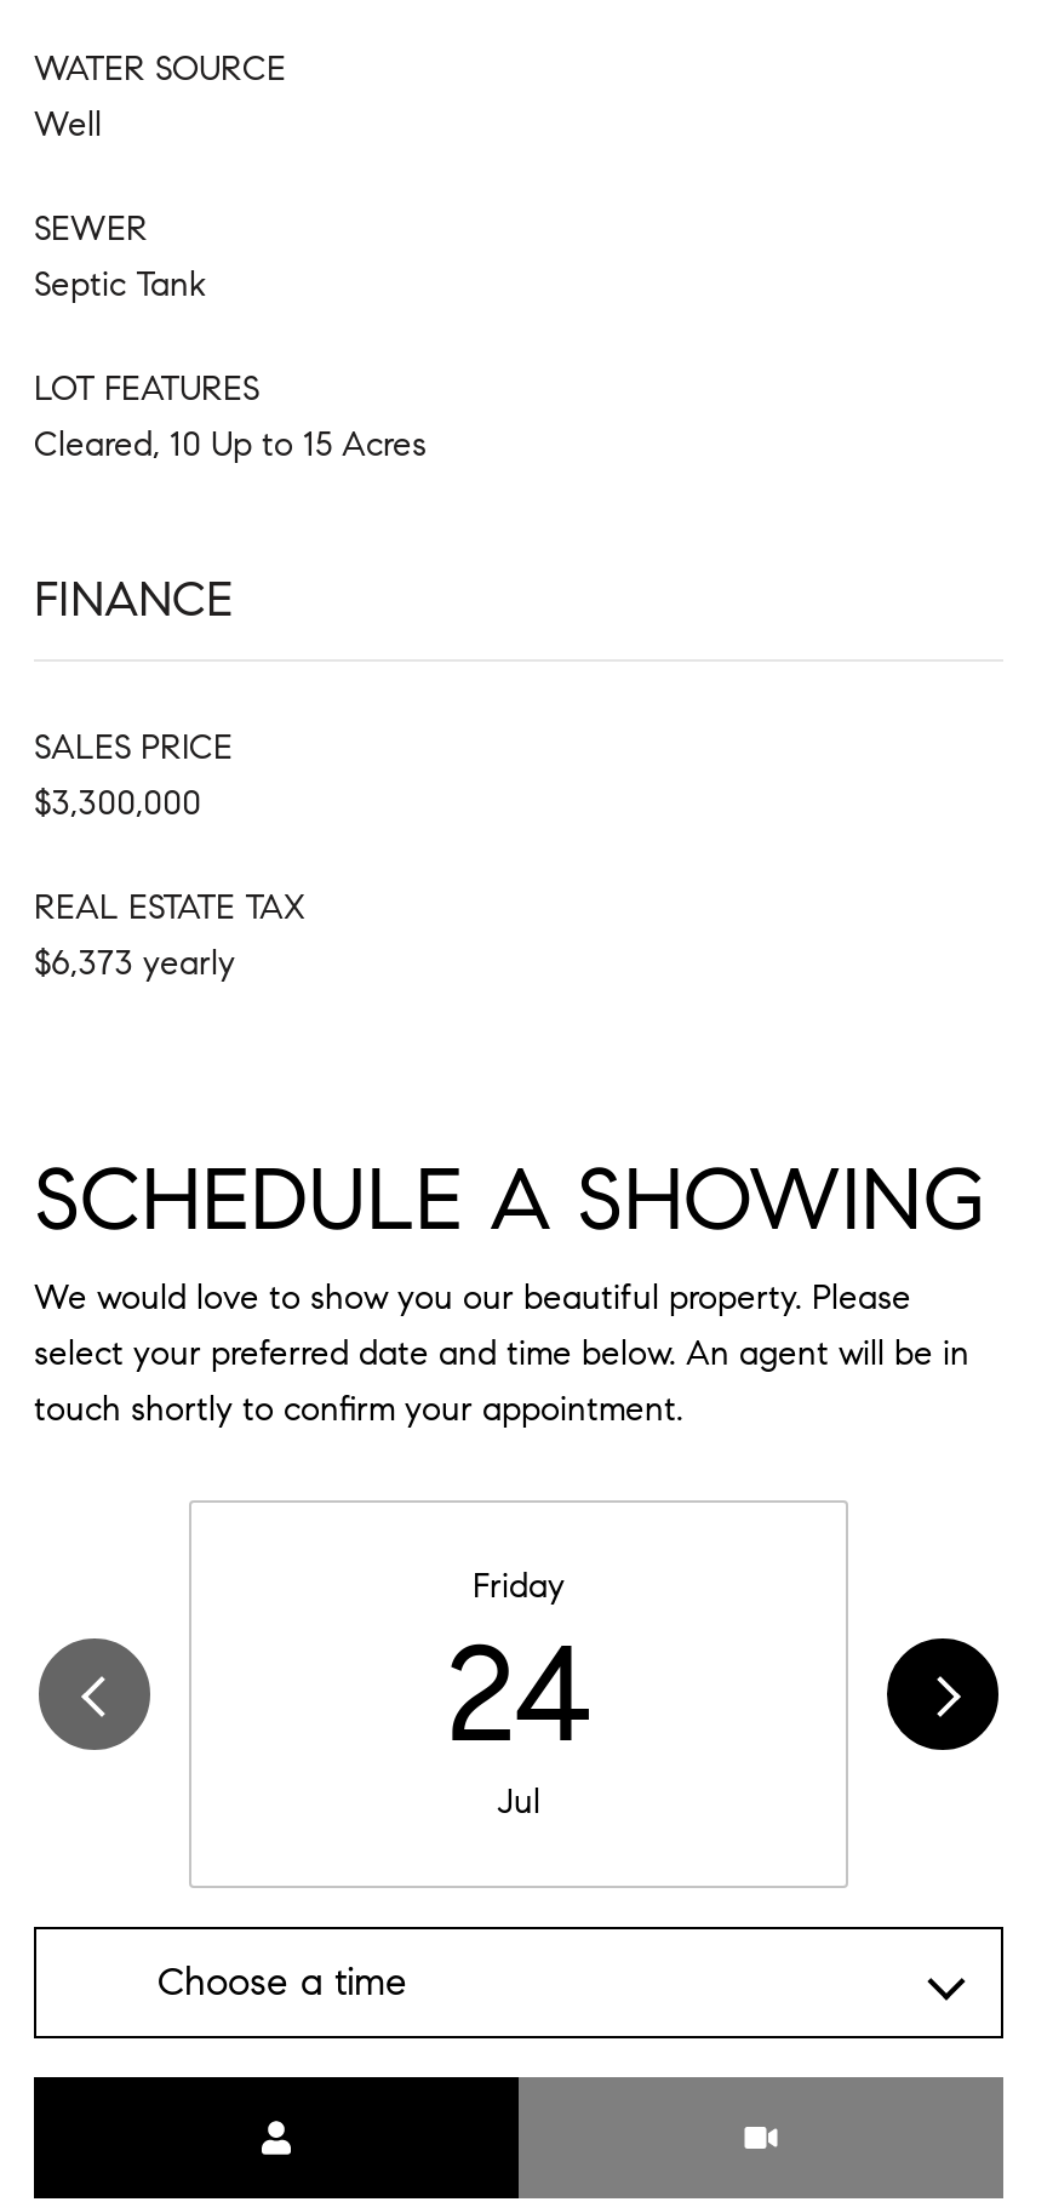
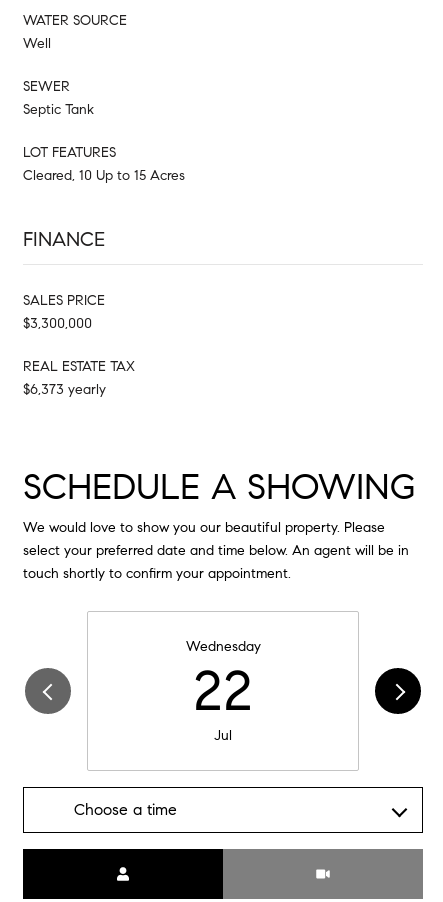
- Friday
- 24
+ Wednesday
+ 22
